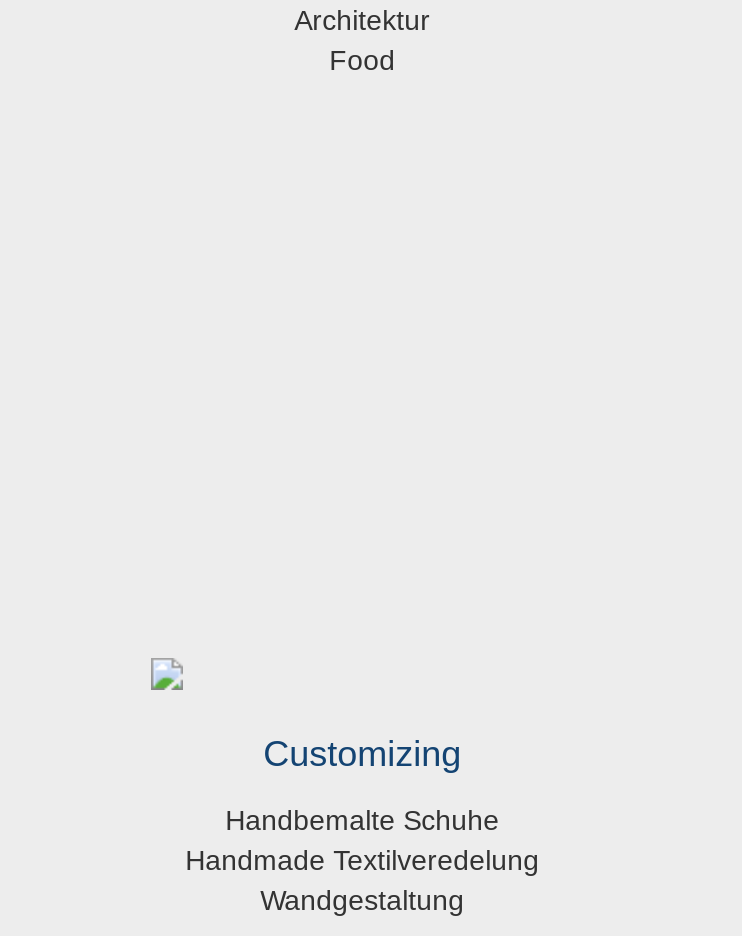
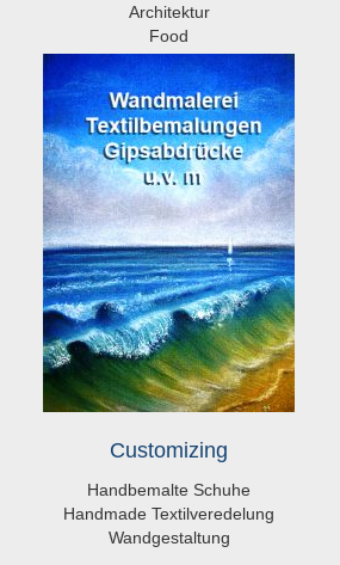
+ [image]
